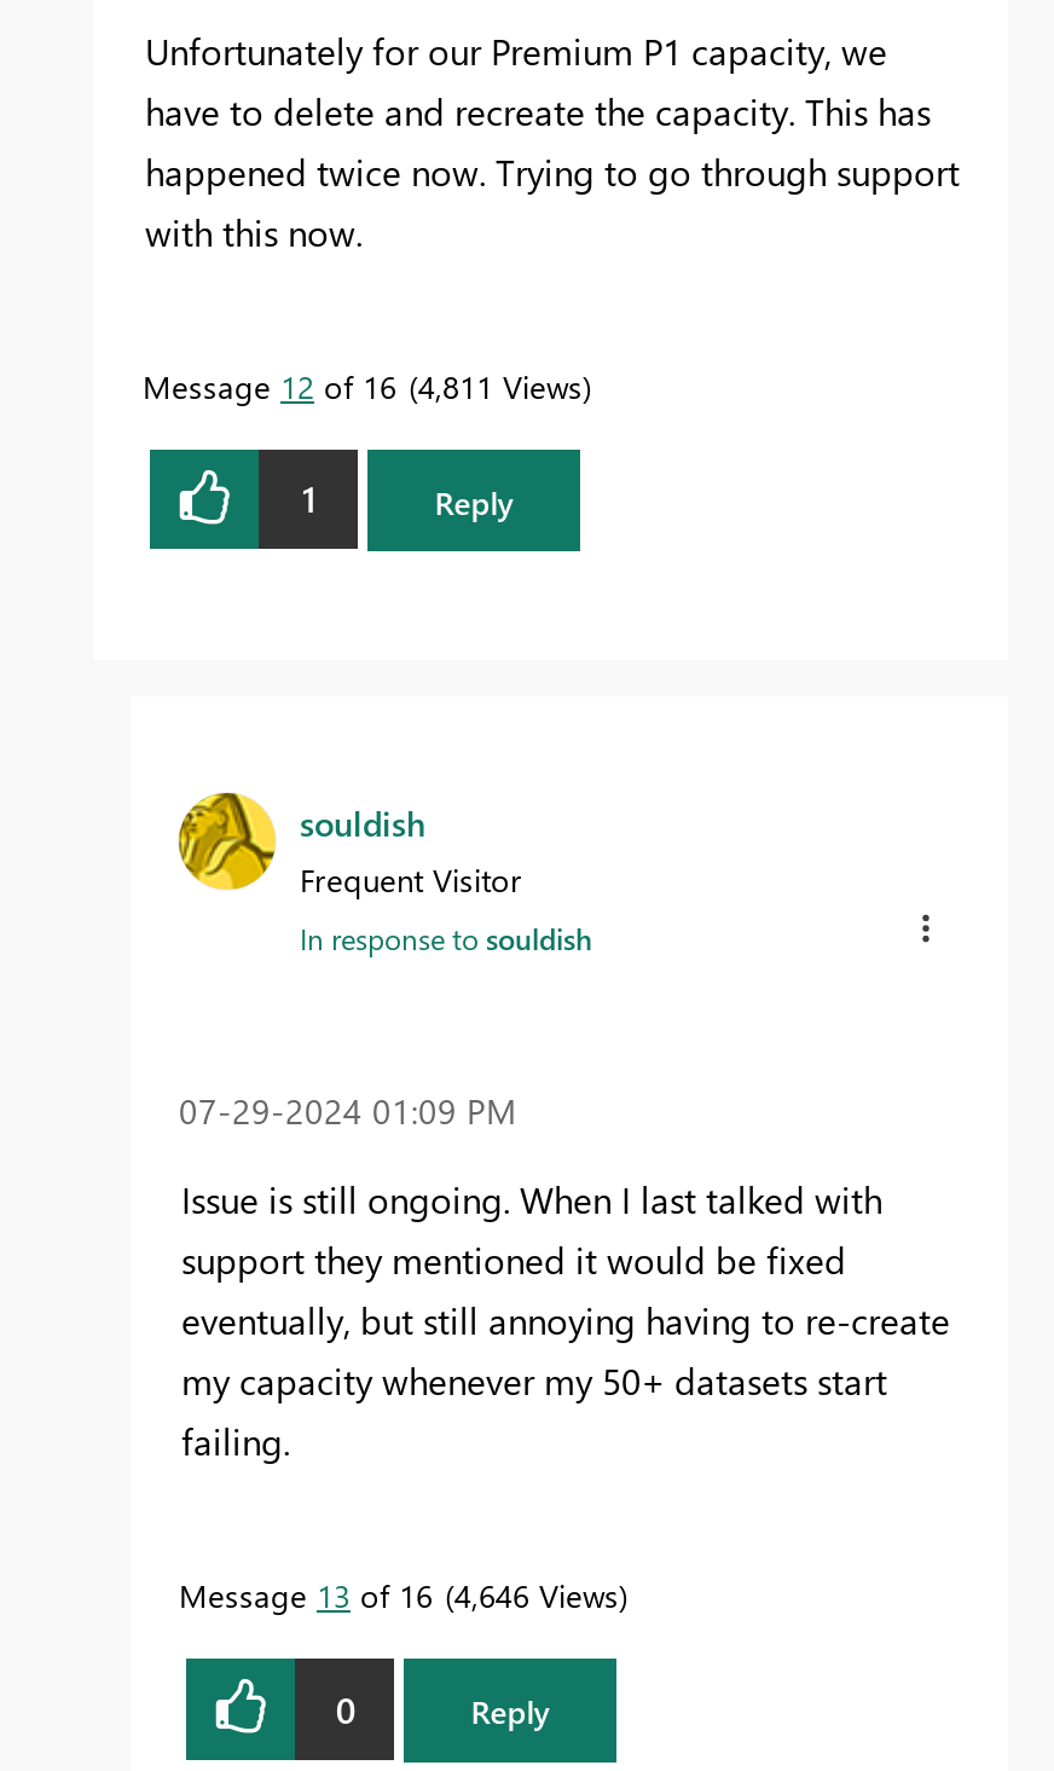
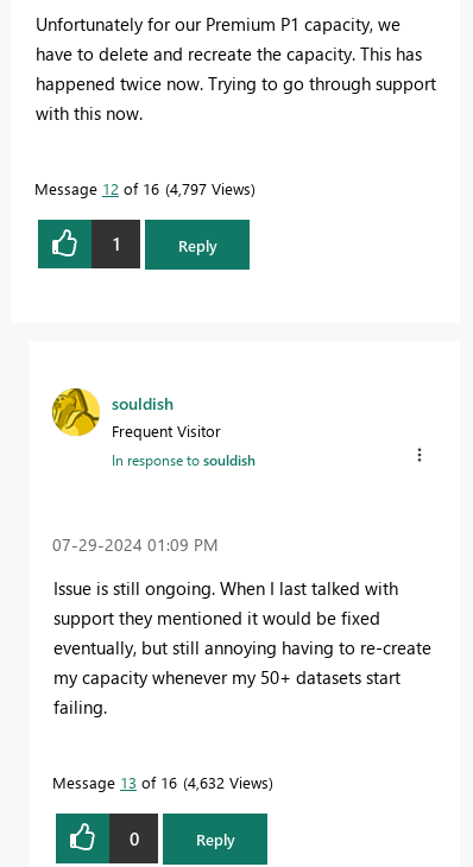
- Message 12 of 16 4,811 Views
+ Message 12 of 16 4,797 Views

- Message 13 of 16 4,646 Views
+ Message 13 of 16 4,632 Views
